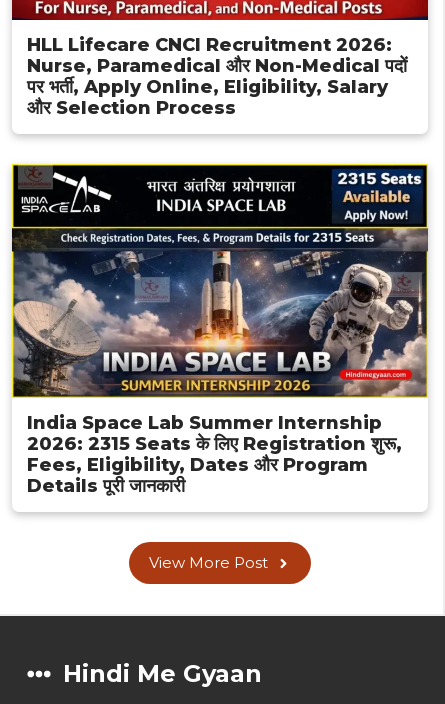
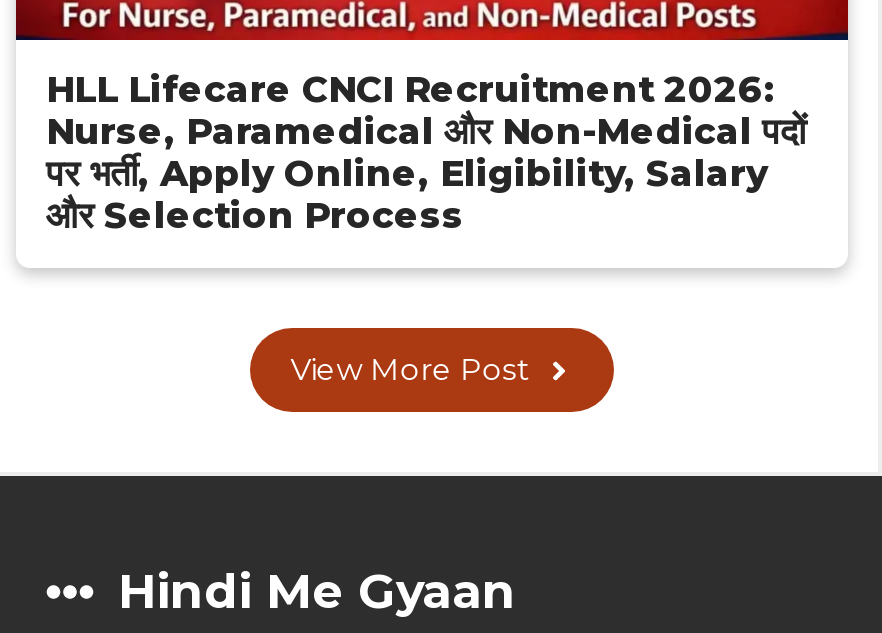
- [image]
- India Space Lab Summer Internship
- 2026: 2315 Seats के लिए Registration शुरू,
- Fees, Eligibility, Dates और Program
- Details पूरी जानकारी
